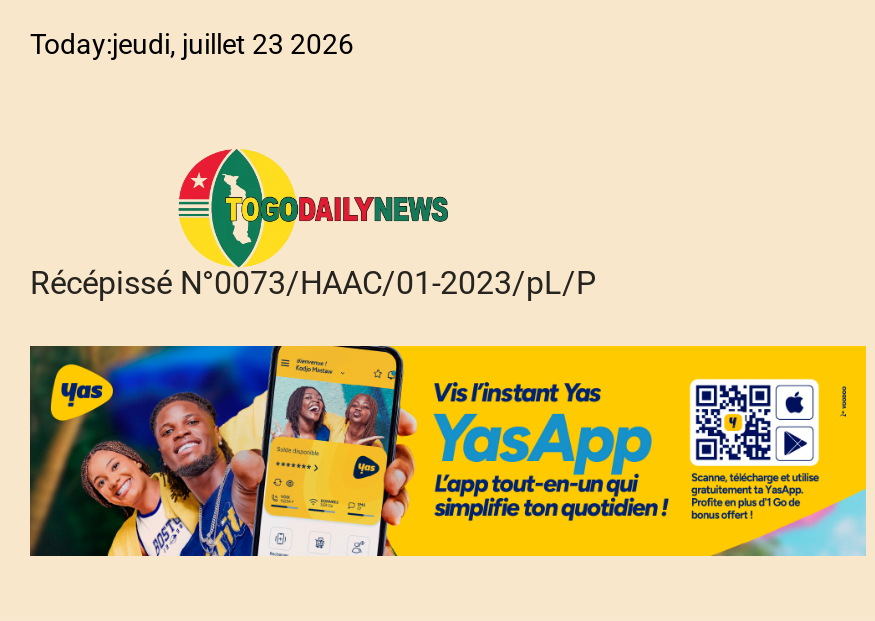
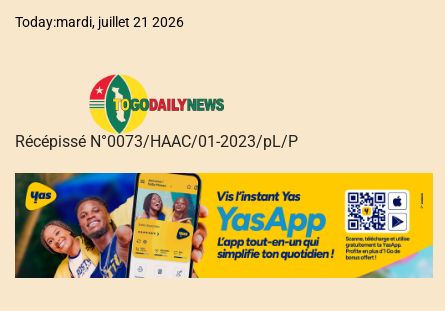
- Today:jeudi, juillet 23 2026
+ Today:mardi, juillet 21 2026
